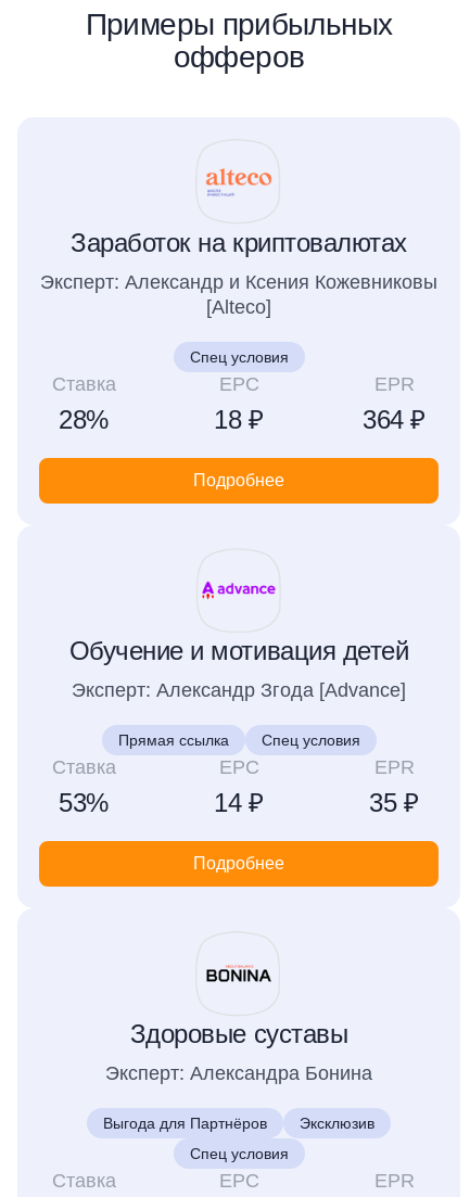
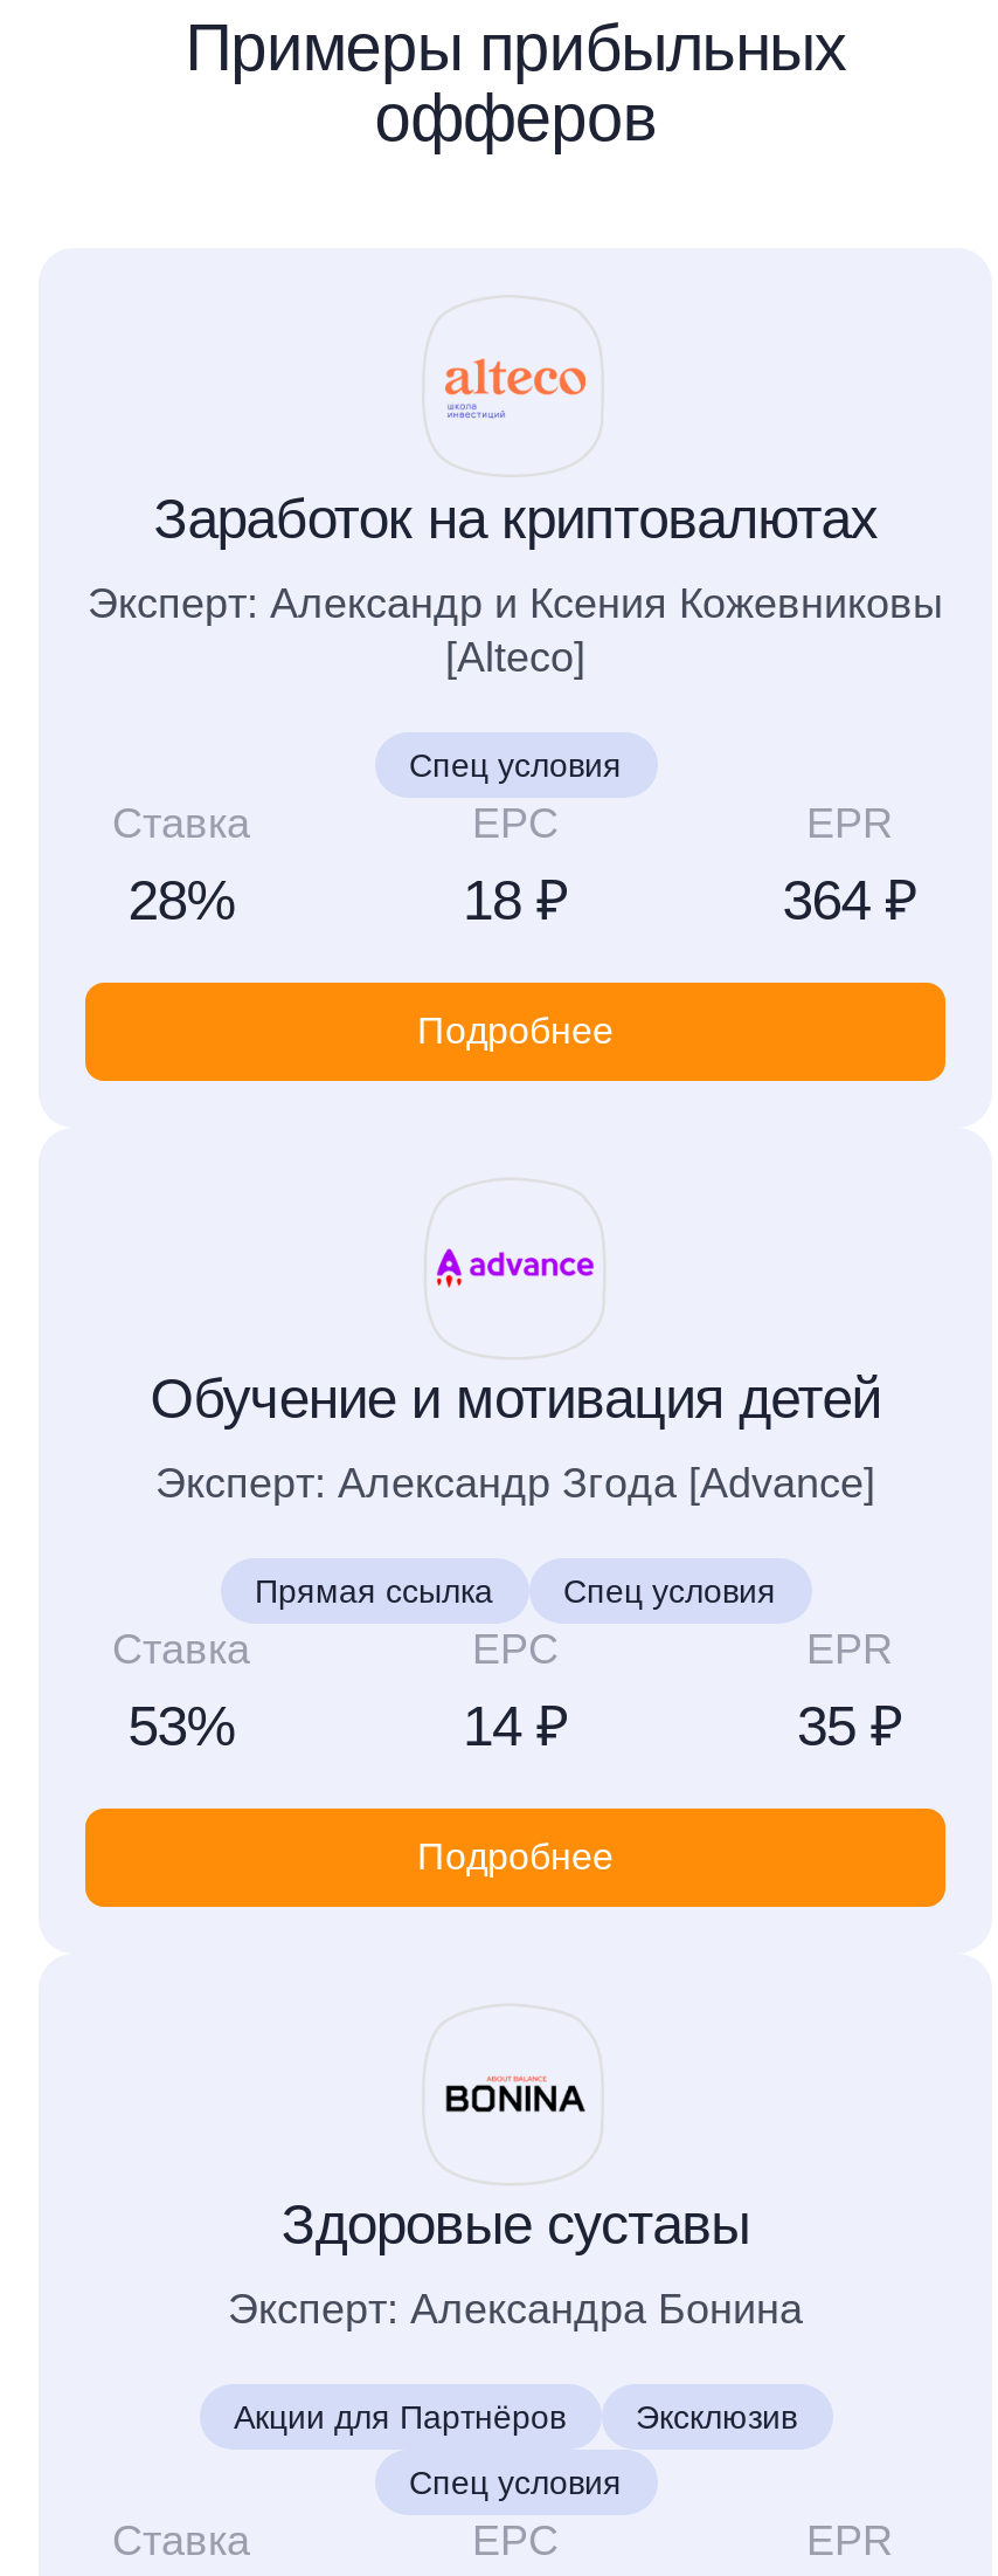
- Выгода для Партнёров
+ Акции для Партнёров
